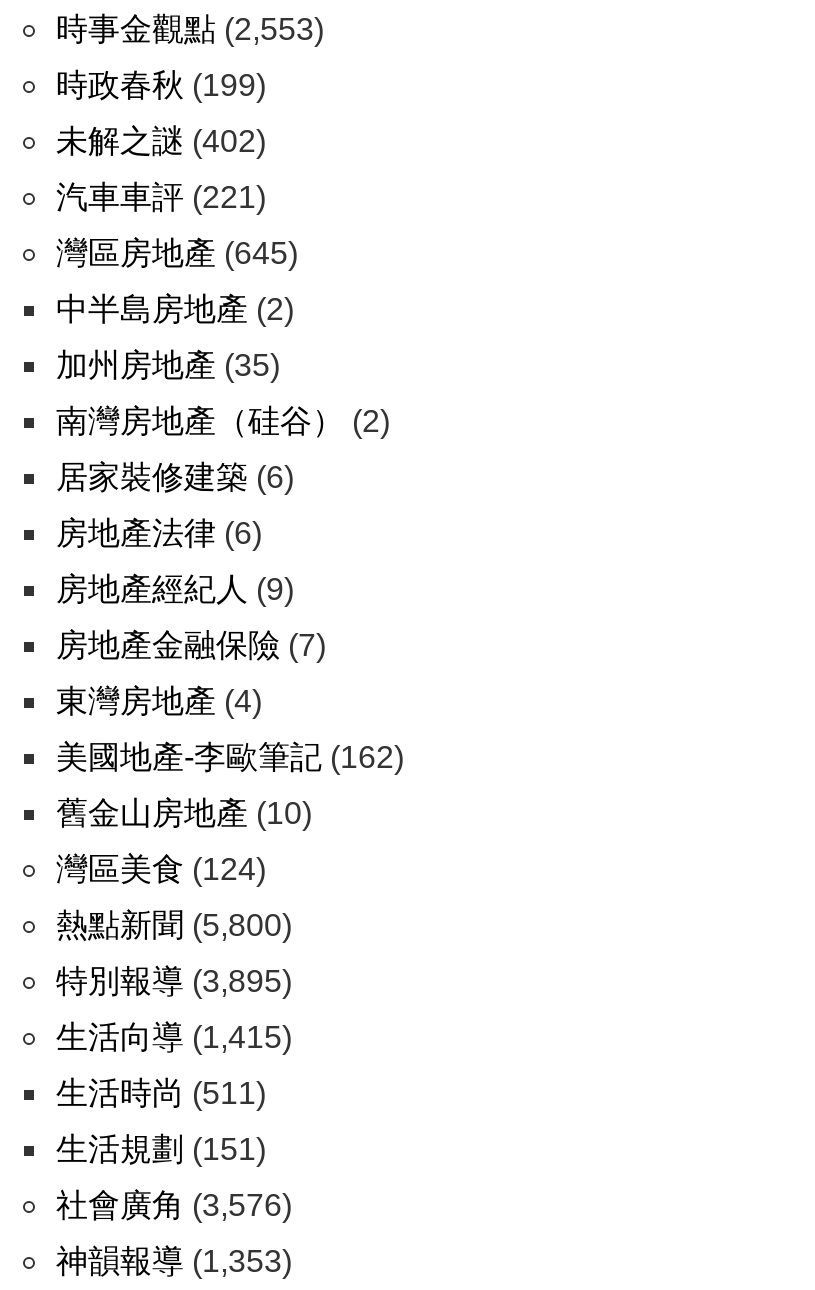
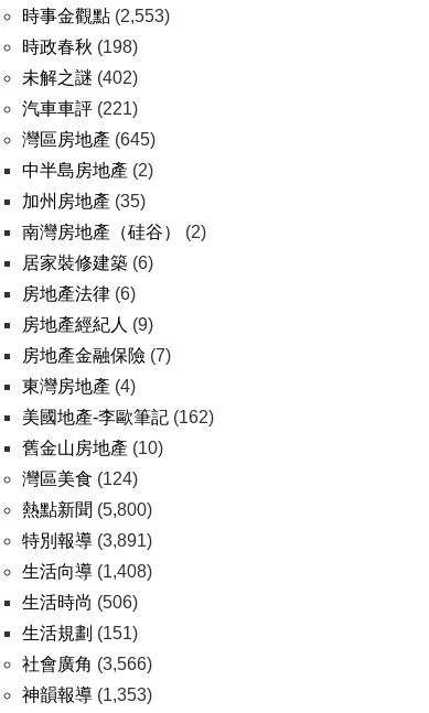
- 時政春秋(199)
+ 時政春秋(198)

- 特別報導(3,895)
+ 特別報導(3,891)

- 生活向導(1,415)
+ 生活向導(1,408)

- 生活時尚(511)
+ 生活時尚(506)

- 社會廣角(3,576)
+ 社會廣角(3,566)
